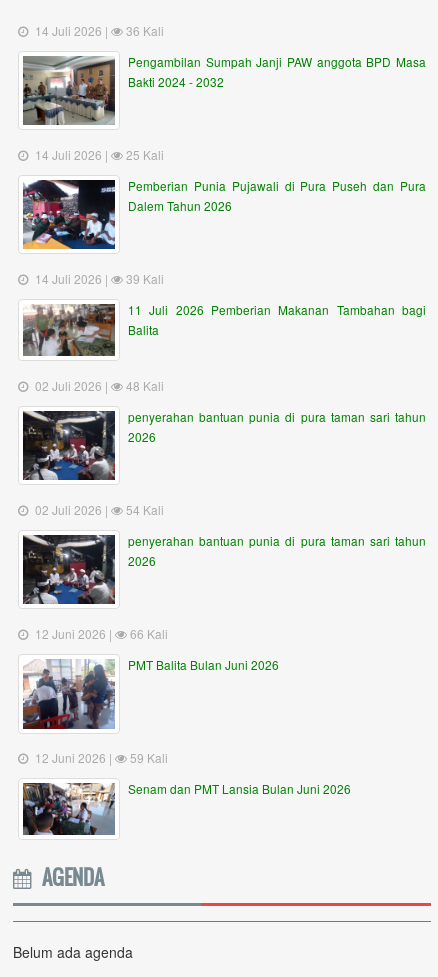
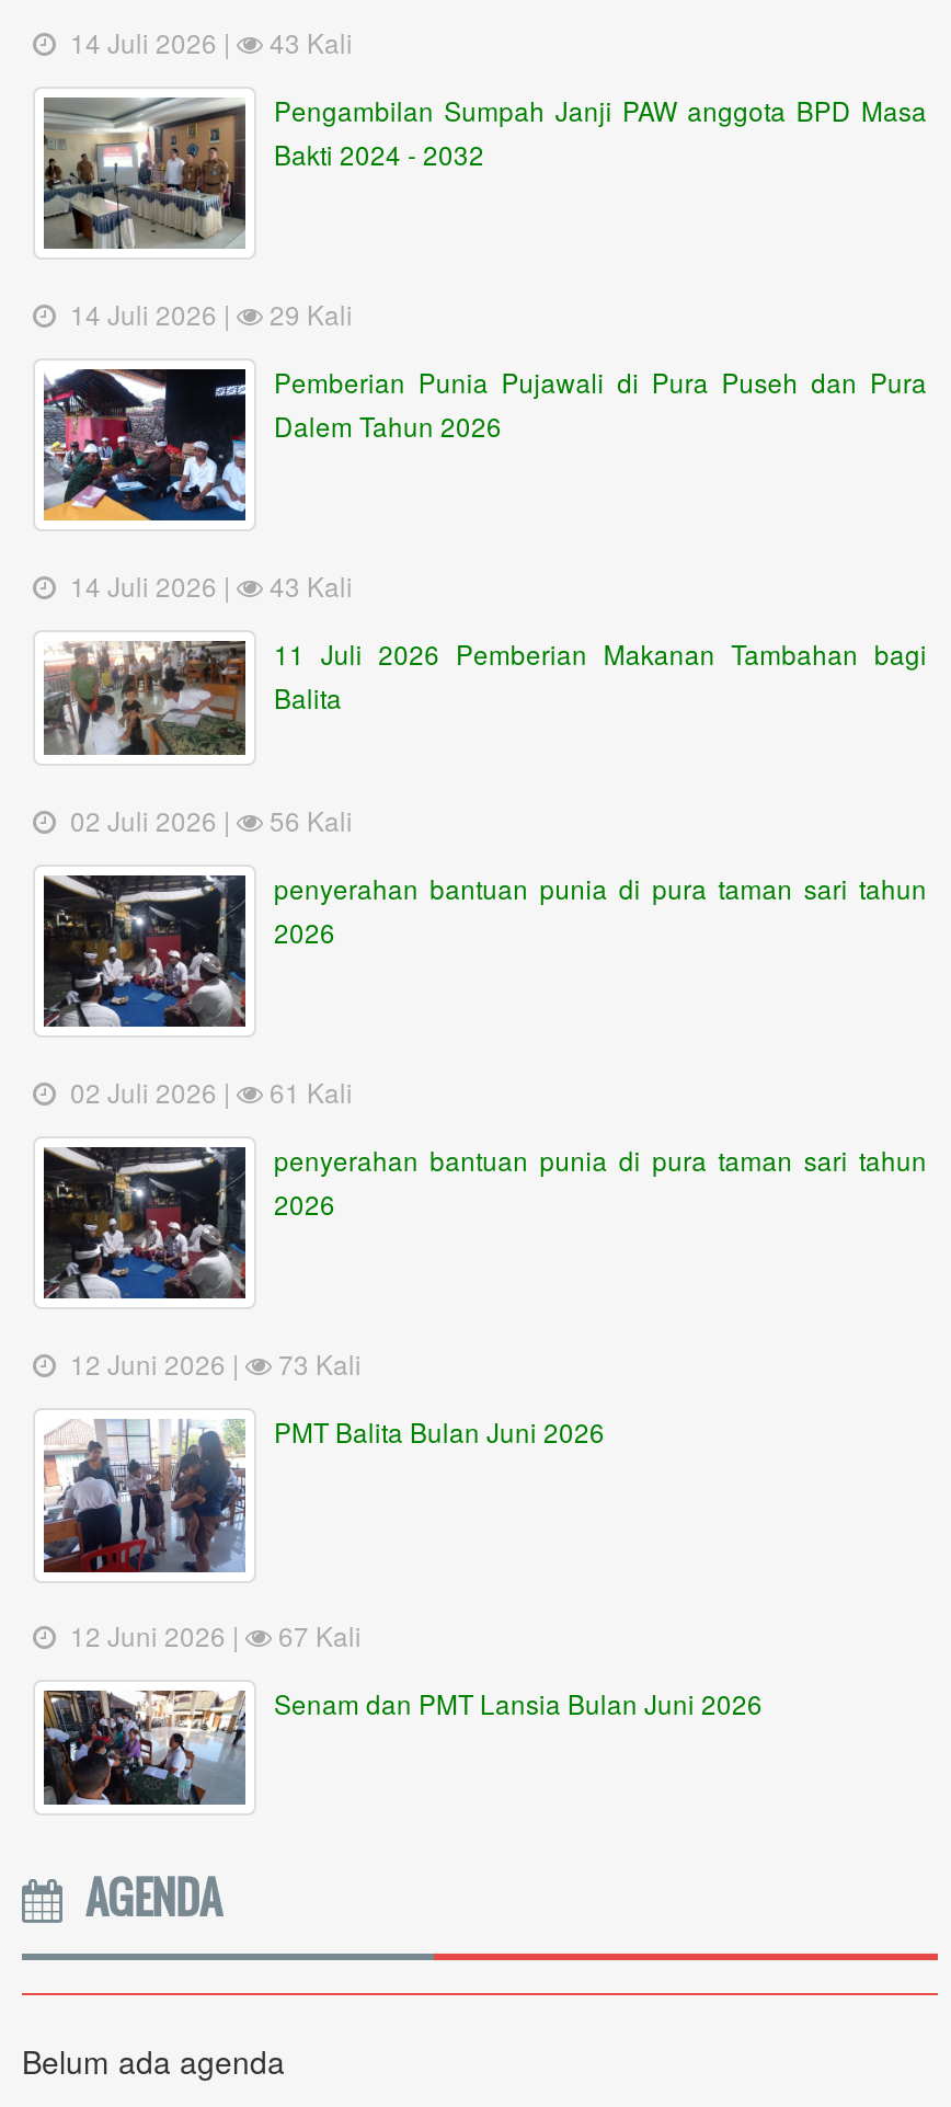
- 36 Kali
+ 43 Kali

- 25 Kali
+ 29 Kali

- 39 Kali
+ 43 Kali

- 48 Kali
+ 56 Kali

- 54 Kali
+ 61 Kali

- 66 Kali
+ 73 Kali

- 59 Kali
+ 67 Kali
